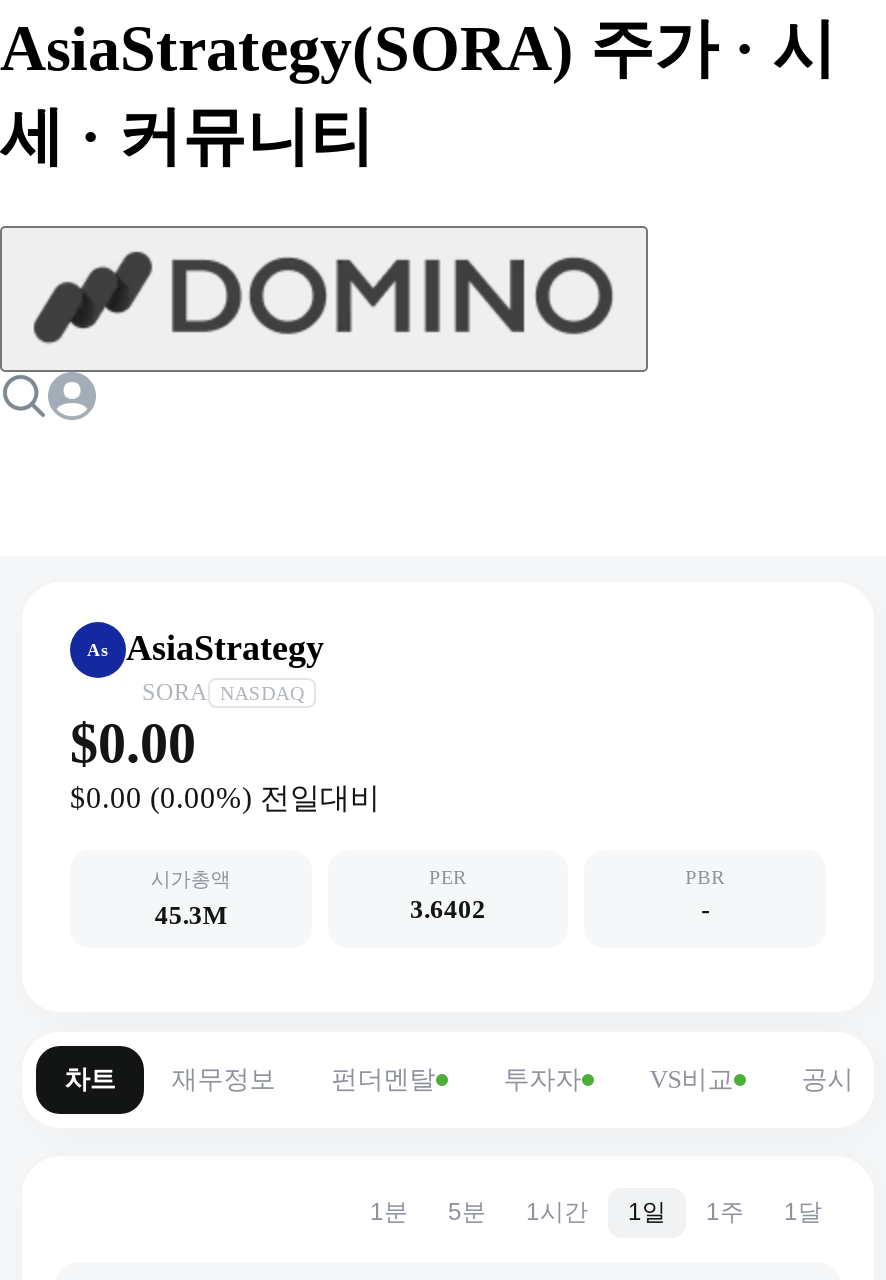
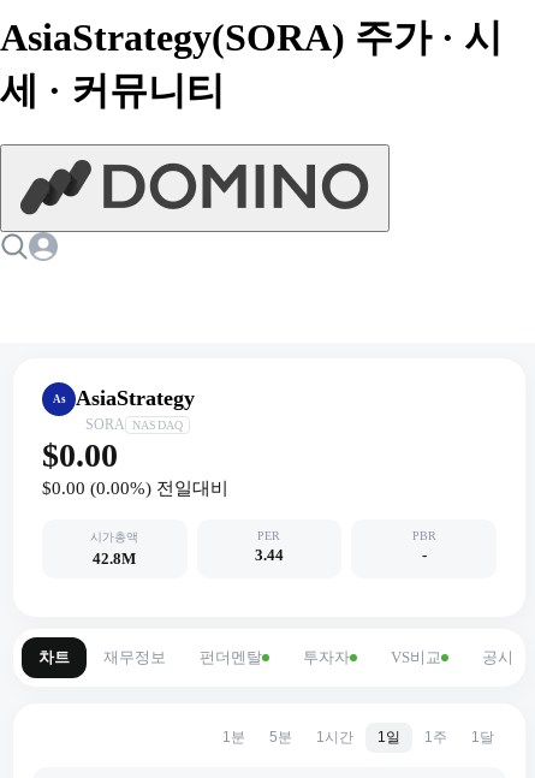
- 45.3M
+ 42.8M

- 3.6402
+ 3.44
